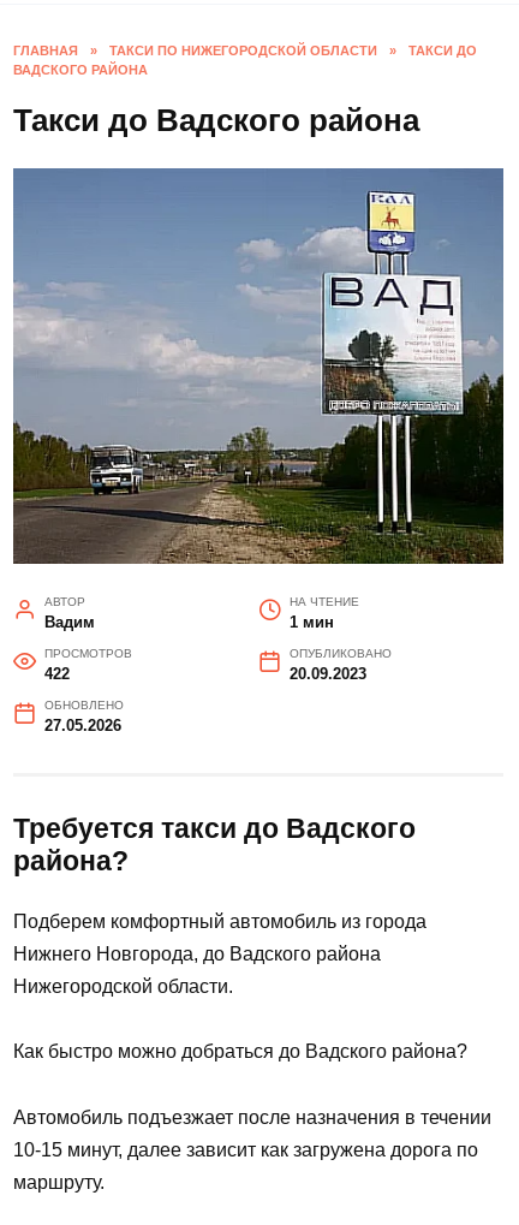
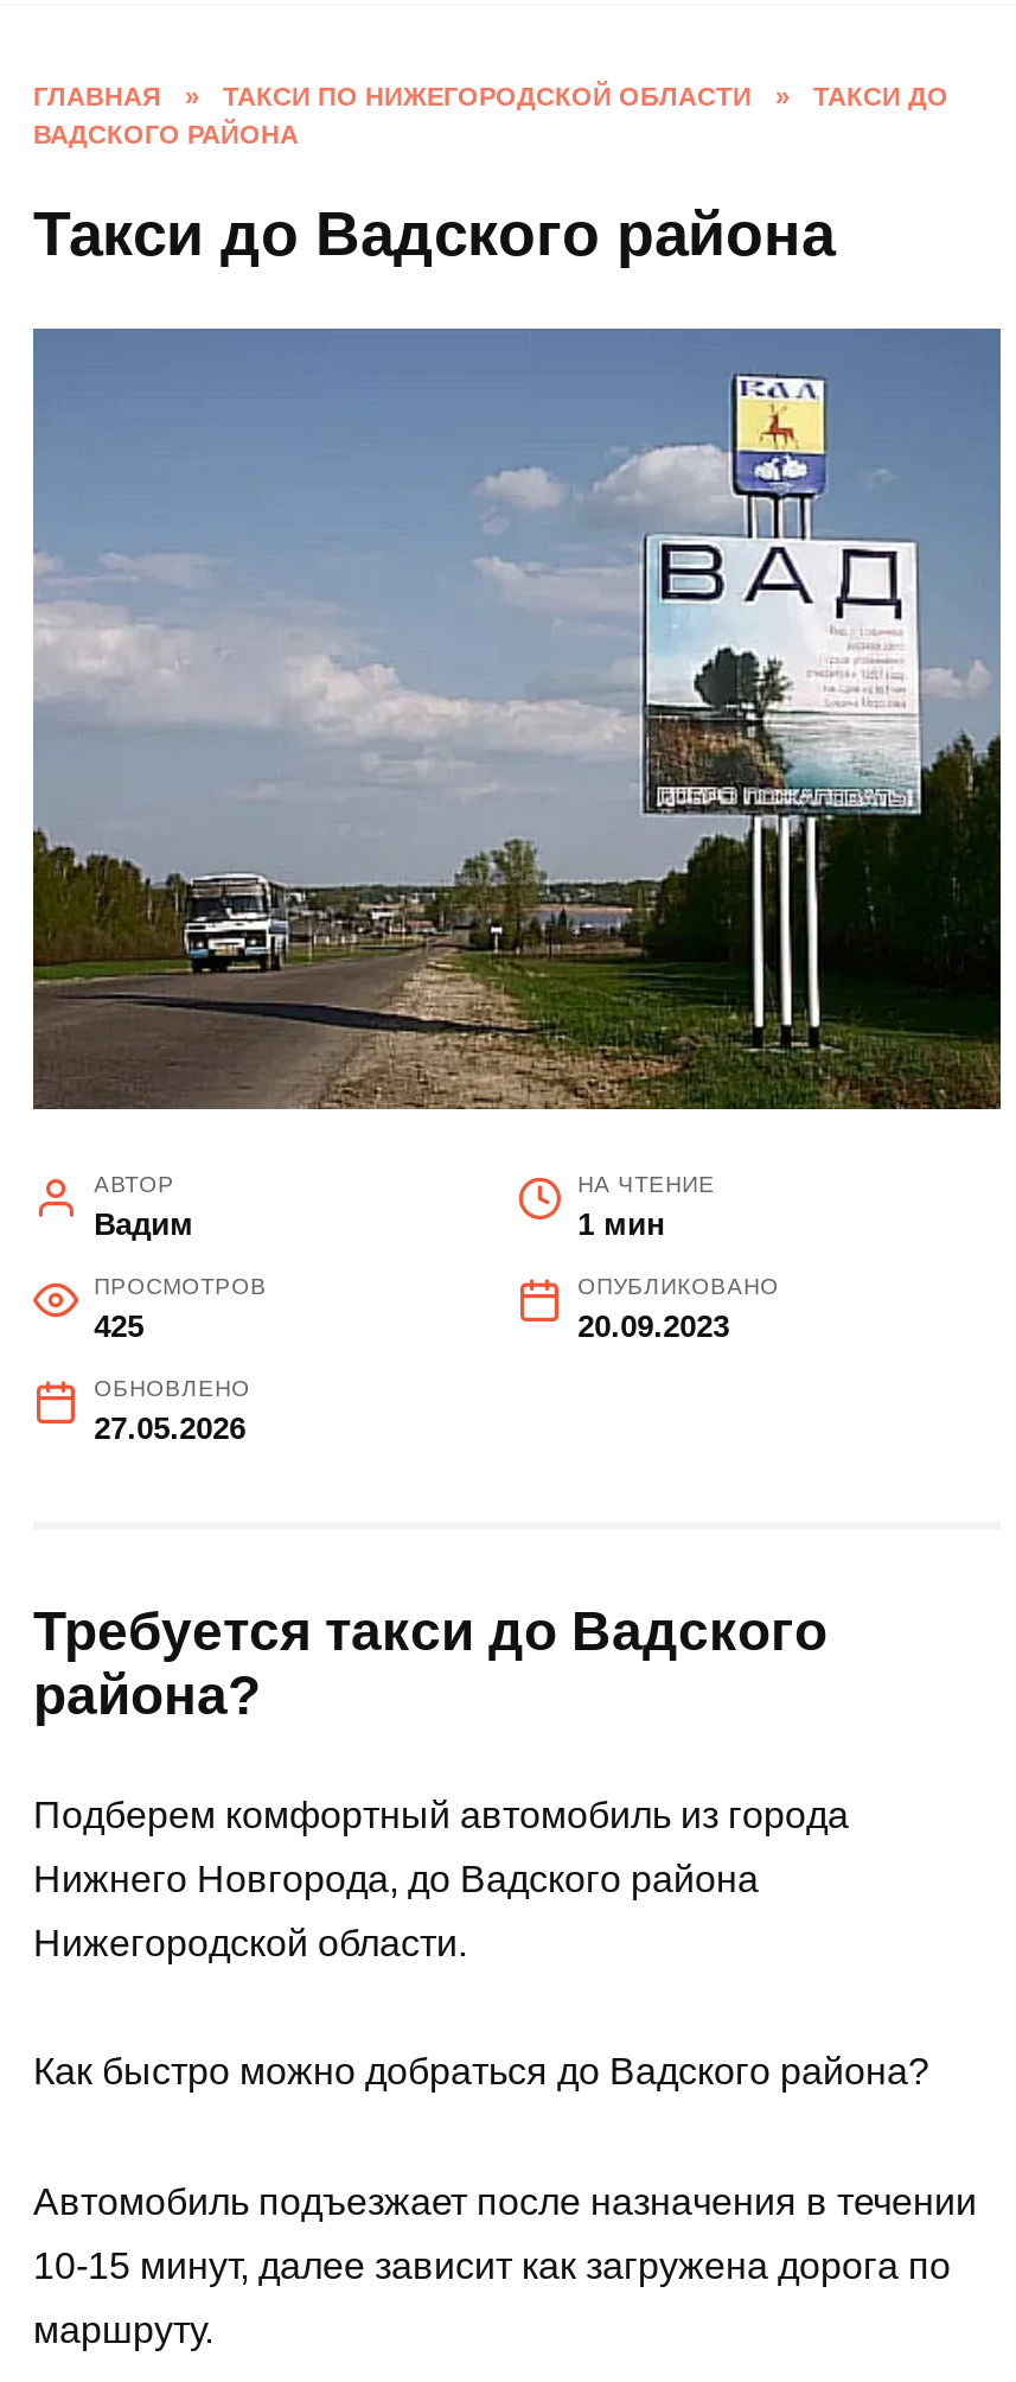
- 422
+ 425
